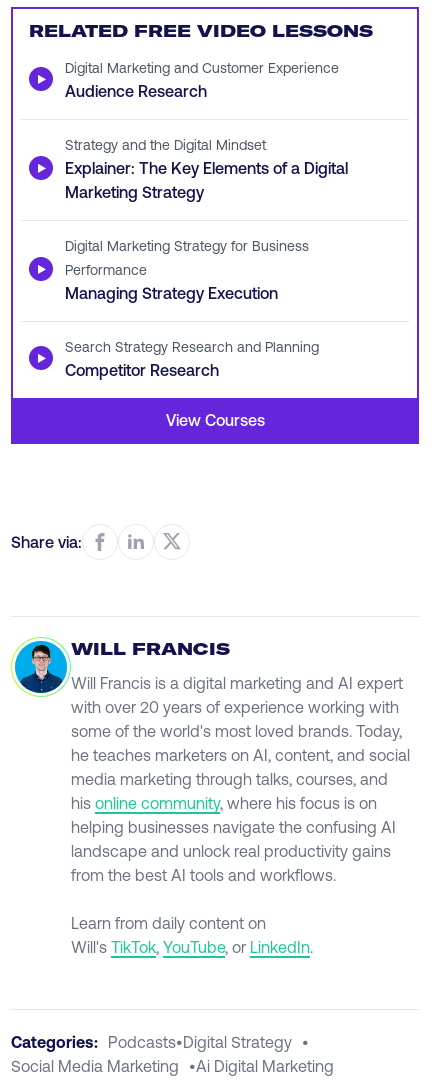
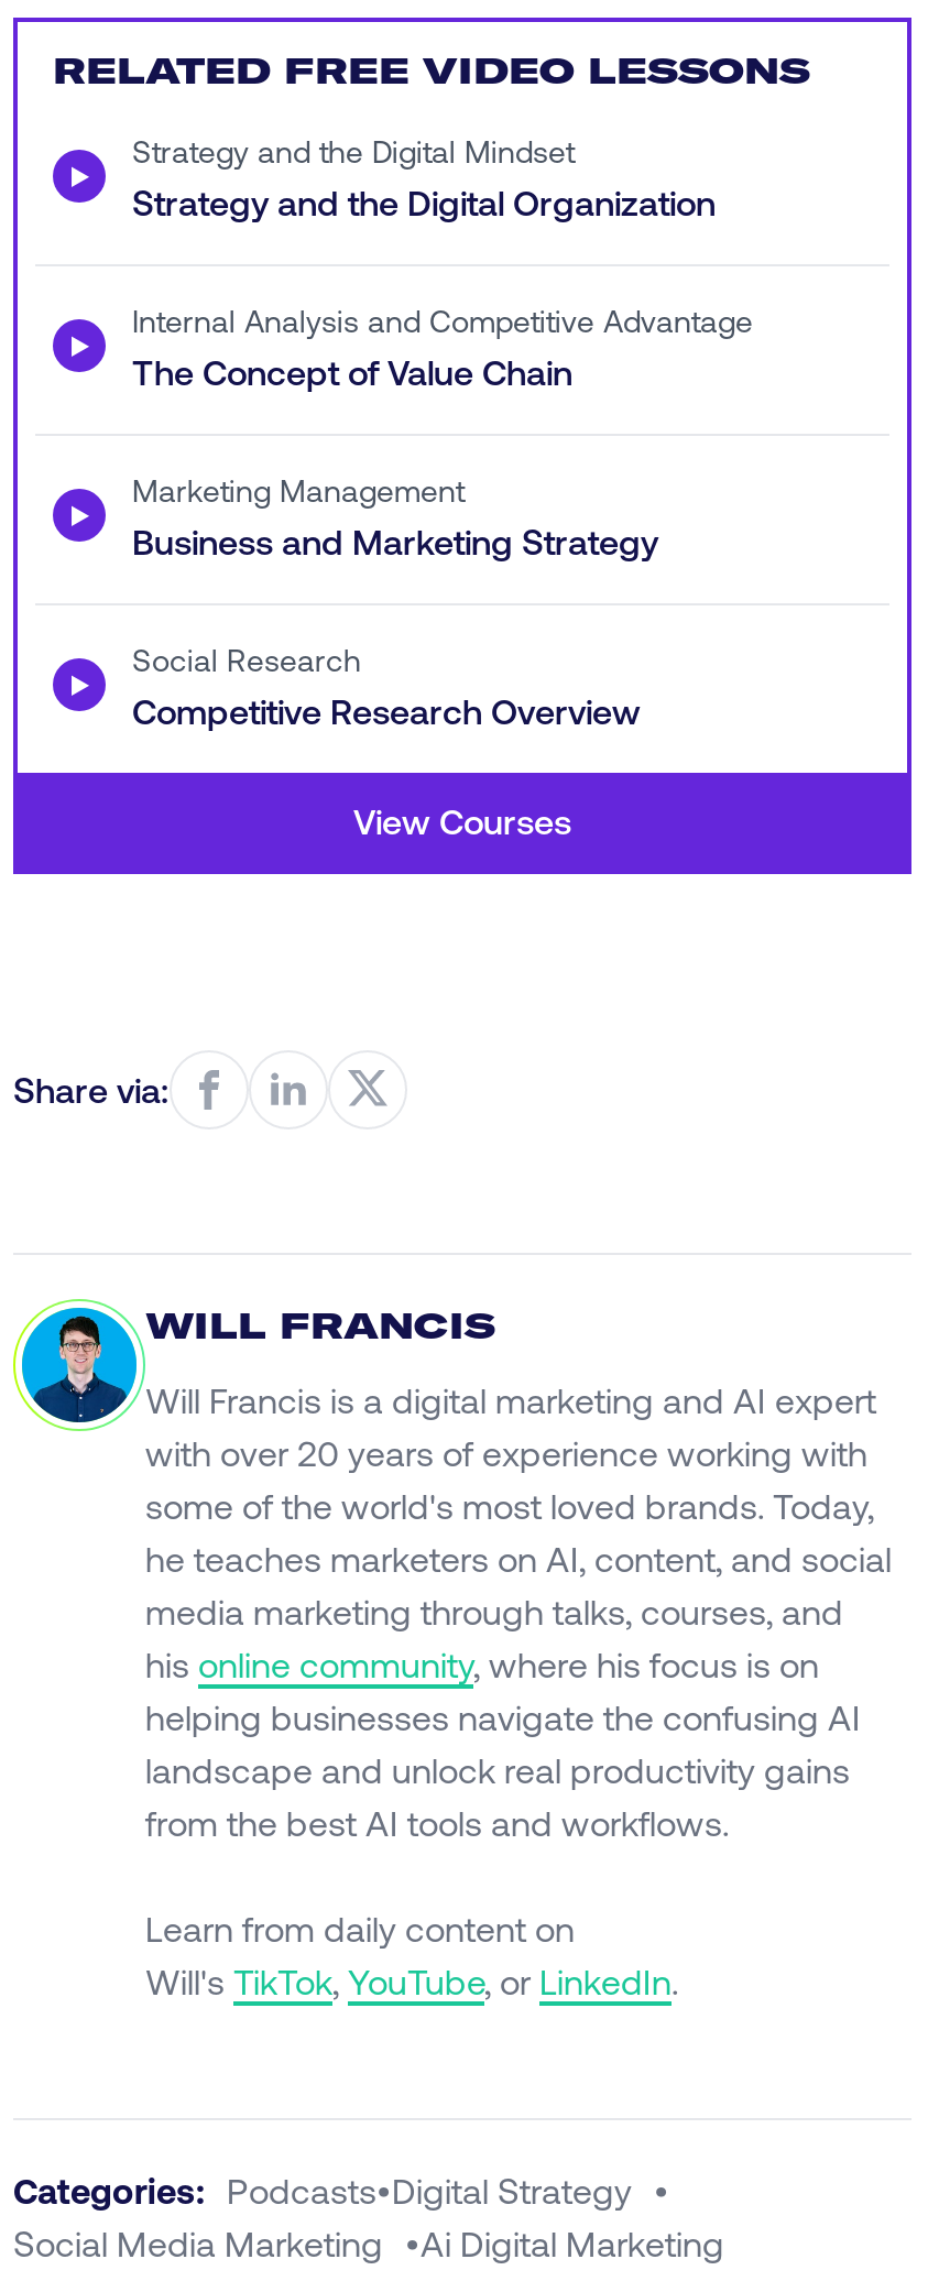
- Digital Marketing and Customer Experience
- Audience Research
+ Strategy and the Digital Organization

moved up: Strategy and the Digital Mindset

- Explainer: The Key Elements of a Digital
- Marketing Strategy
+ Internal Analysis and Competitive Advantage
+ The Concept of Value Chain

- Digital Marketing Strategy for Business
- Performance
- Managing Strategy Execution
+ Marketing Management
+ Business and Marketing Strategy

- Search Strategy Research and Planning
- Competitor Research
+ Social Research
+ Competitive Research Overview
